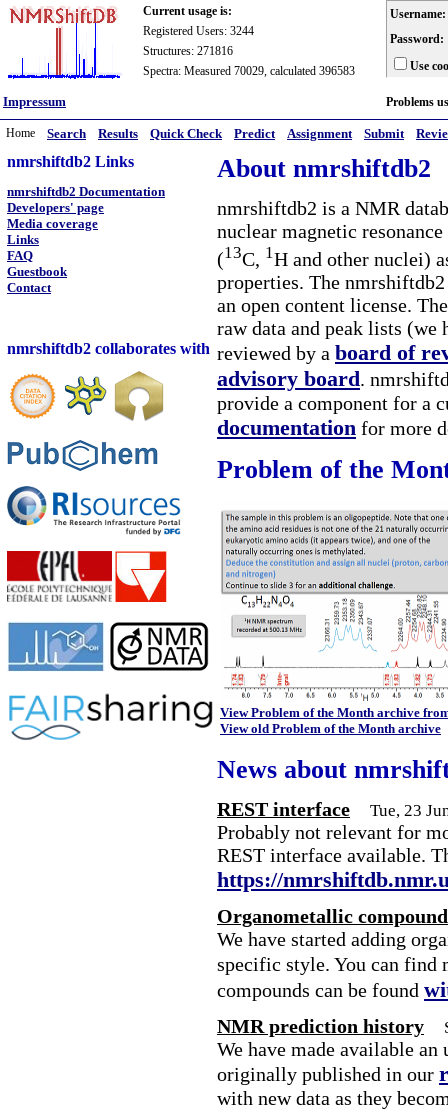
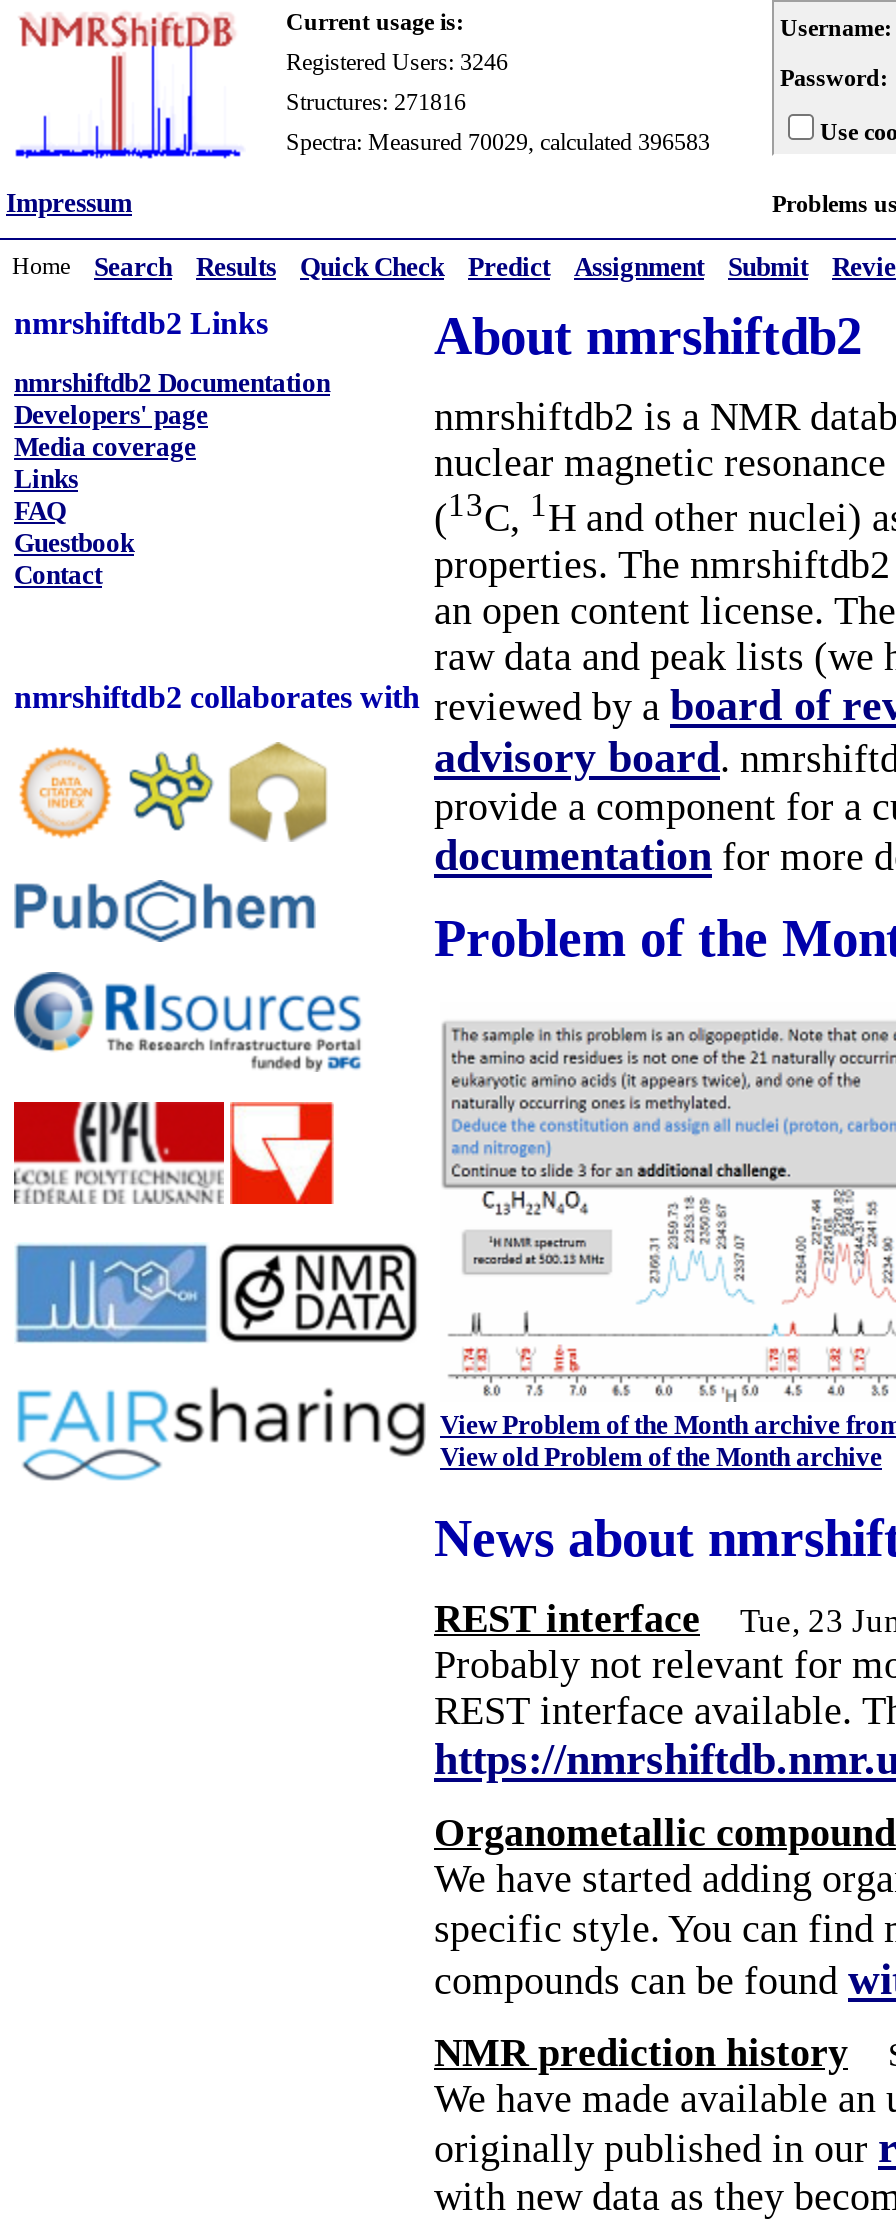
- Registered Users: 3244
+ Registered Users: 3246
